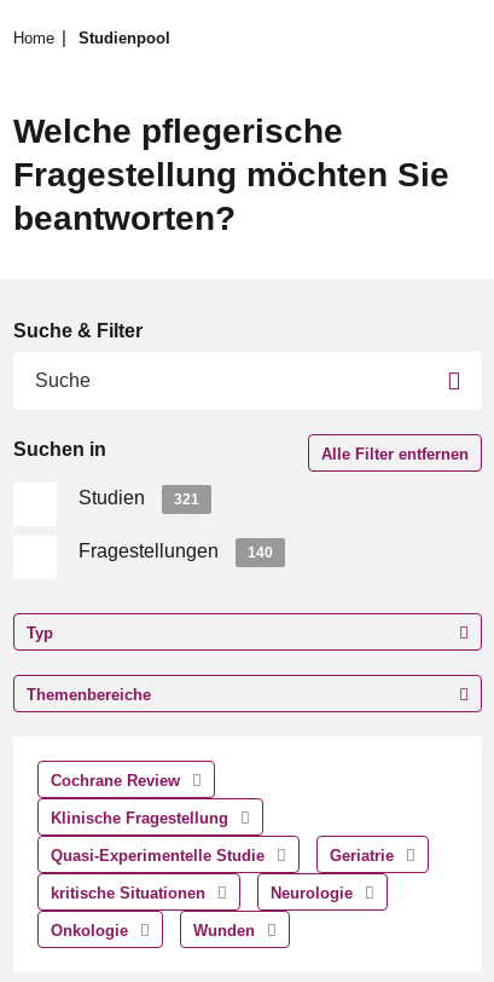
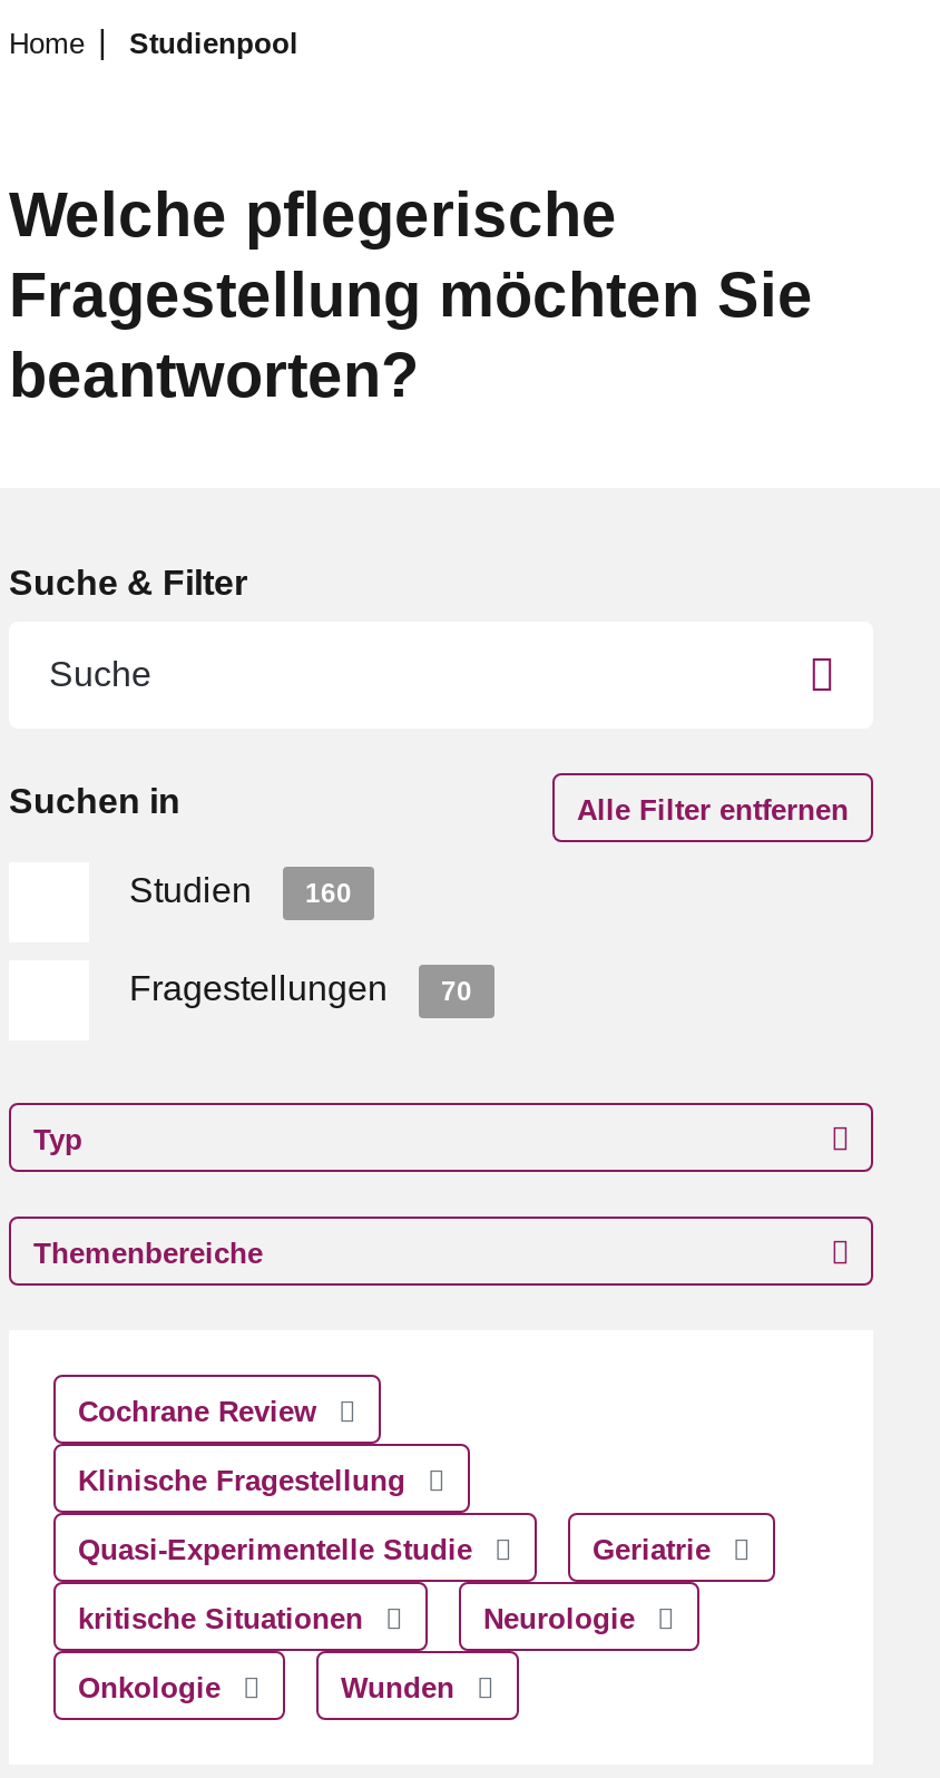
- Studien 321
+ Studien 160

- Fragestellungen 140
+ Fragestellungen 70
